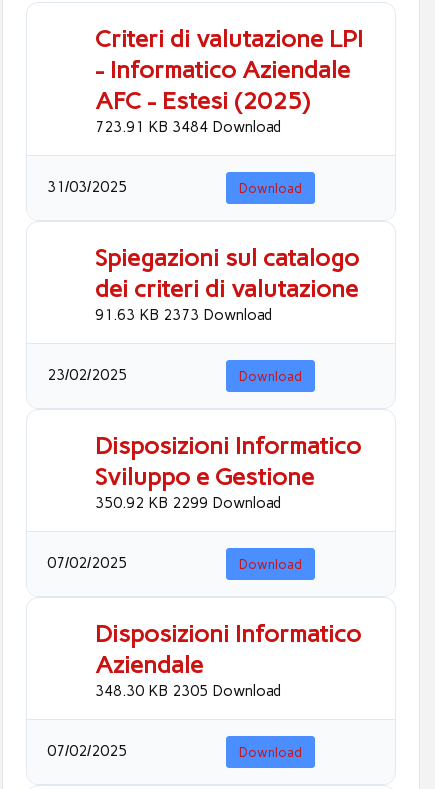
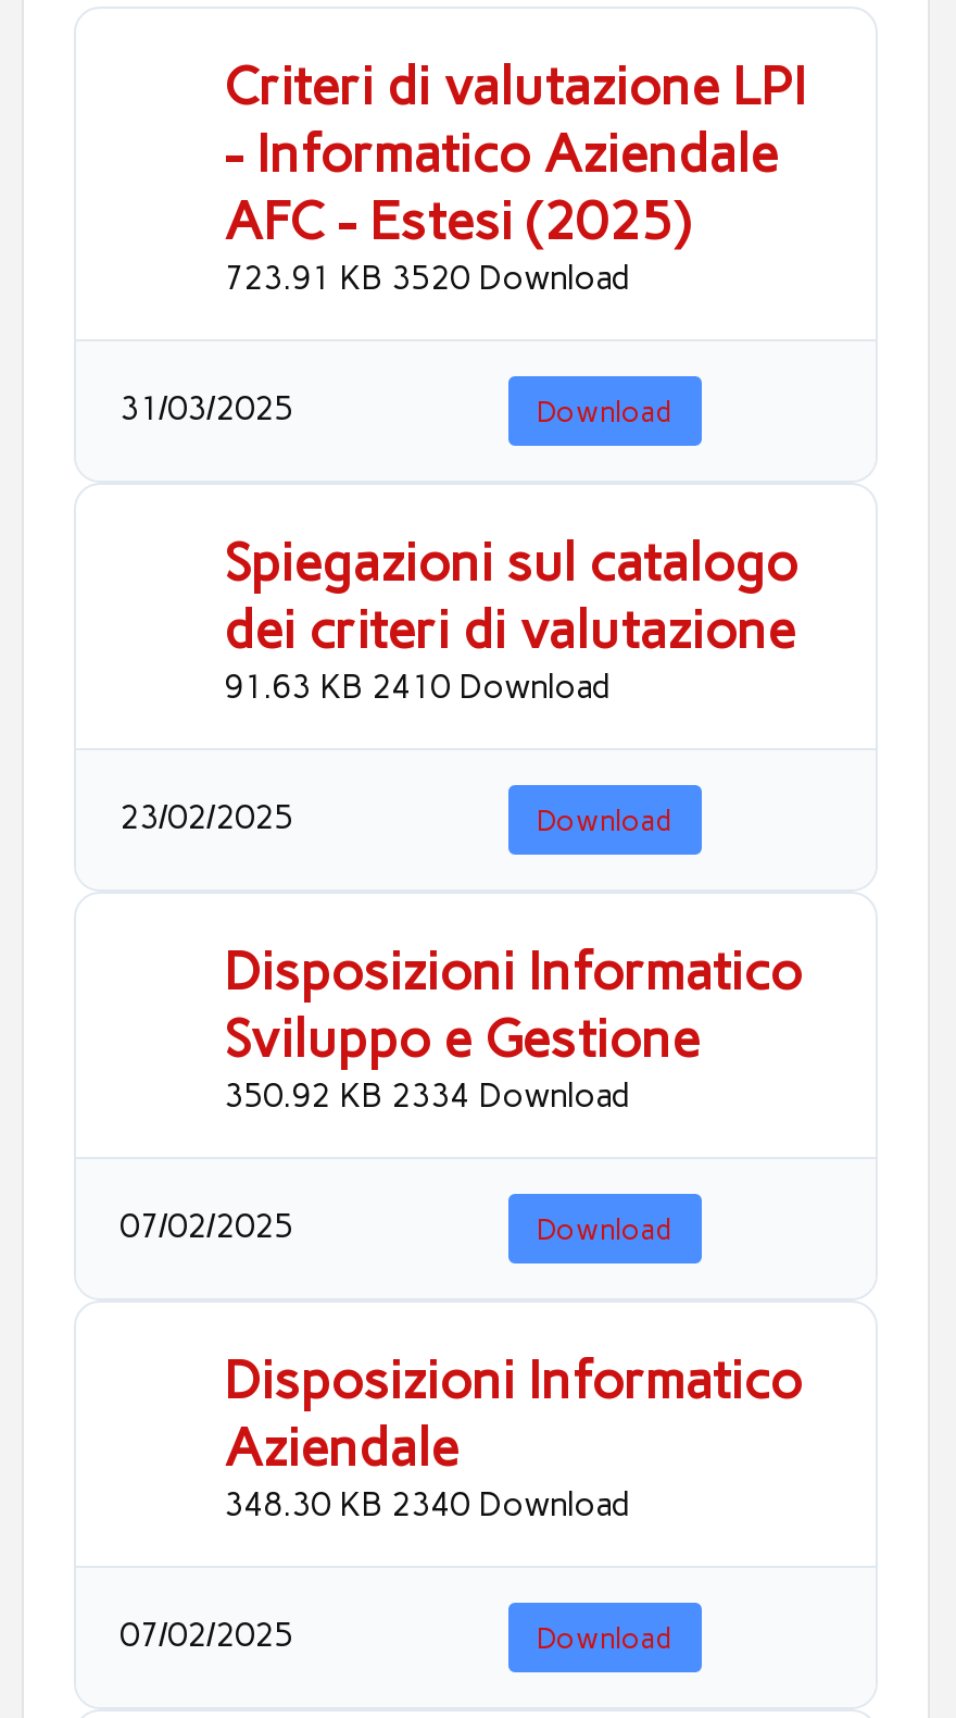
- 723.91 KB 3484 Download
+ 723.91 KB 3520 Download

- 91.63 KB 2373 Download
+ 91.63 KB 2410 Download

- 350.92 KB 2299 Download
+ 350.92 KB 2334 Download

- 348.30 KB 2305 Download
+ 348.30 KB 2340 Download
